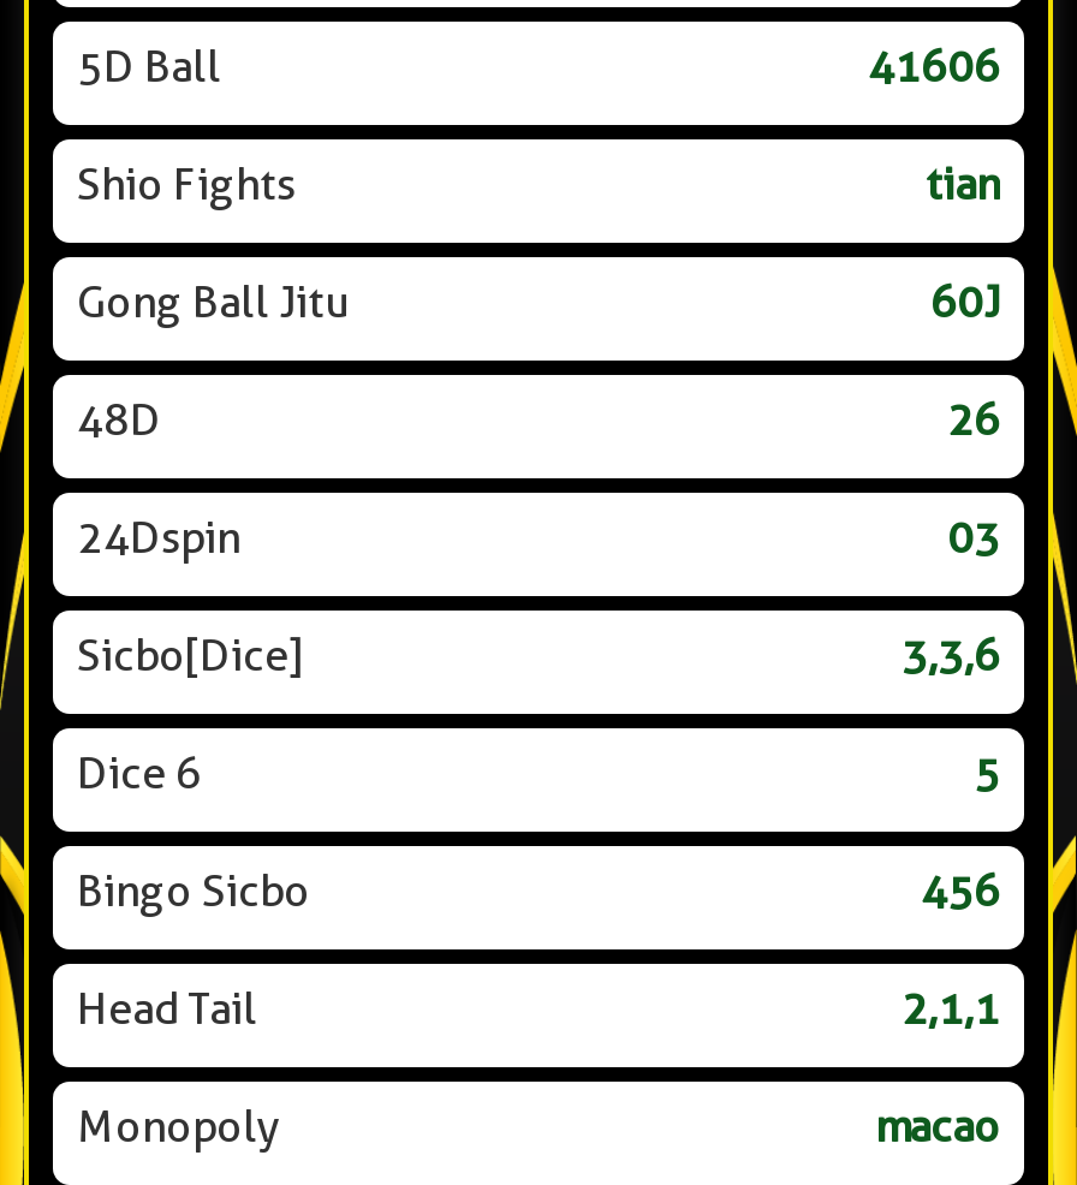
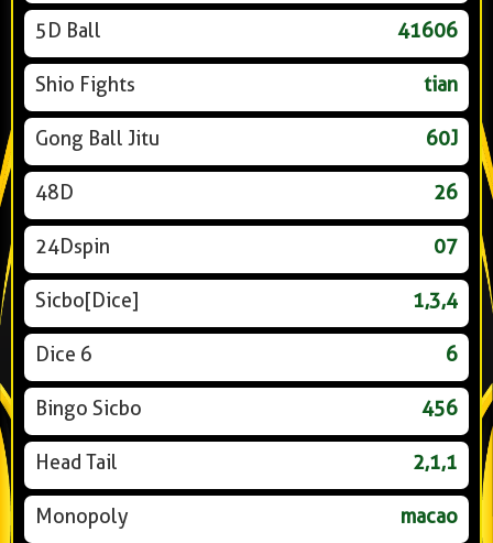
- 03
+ 07

- 3,3,6
+ 1,3,4

- 5
+ 6
